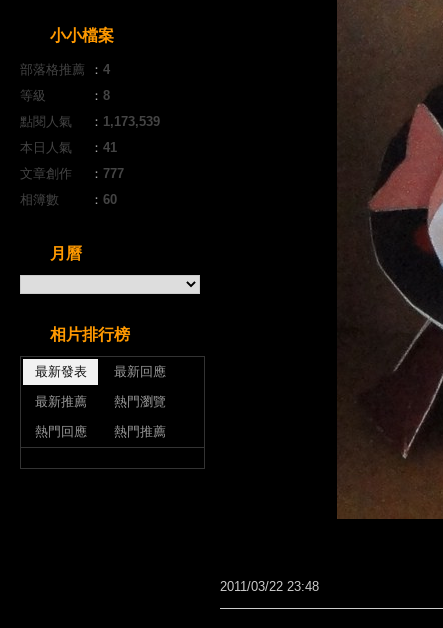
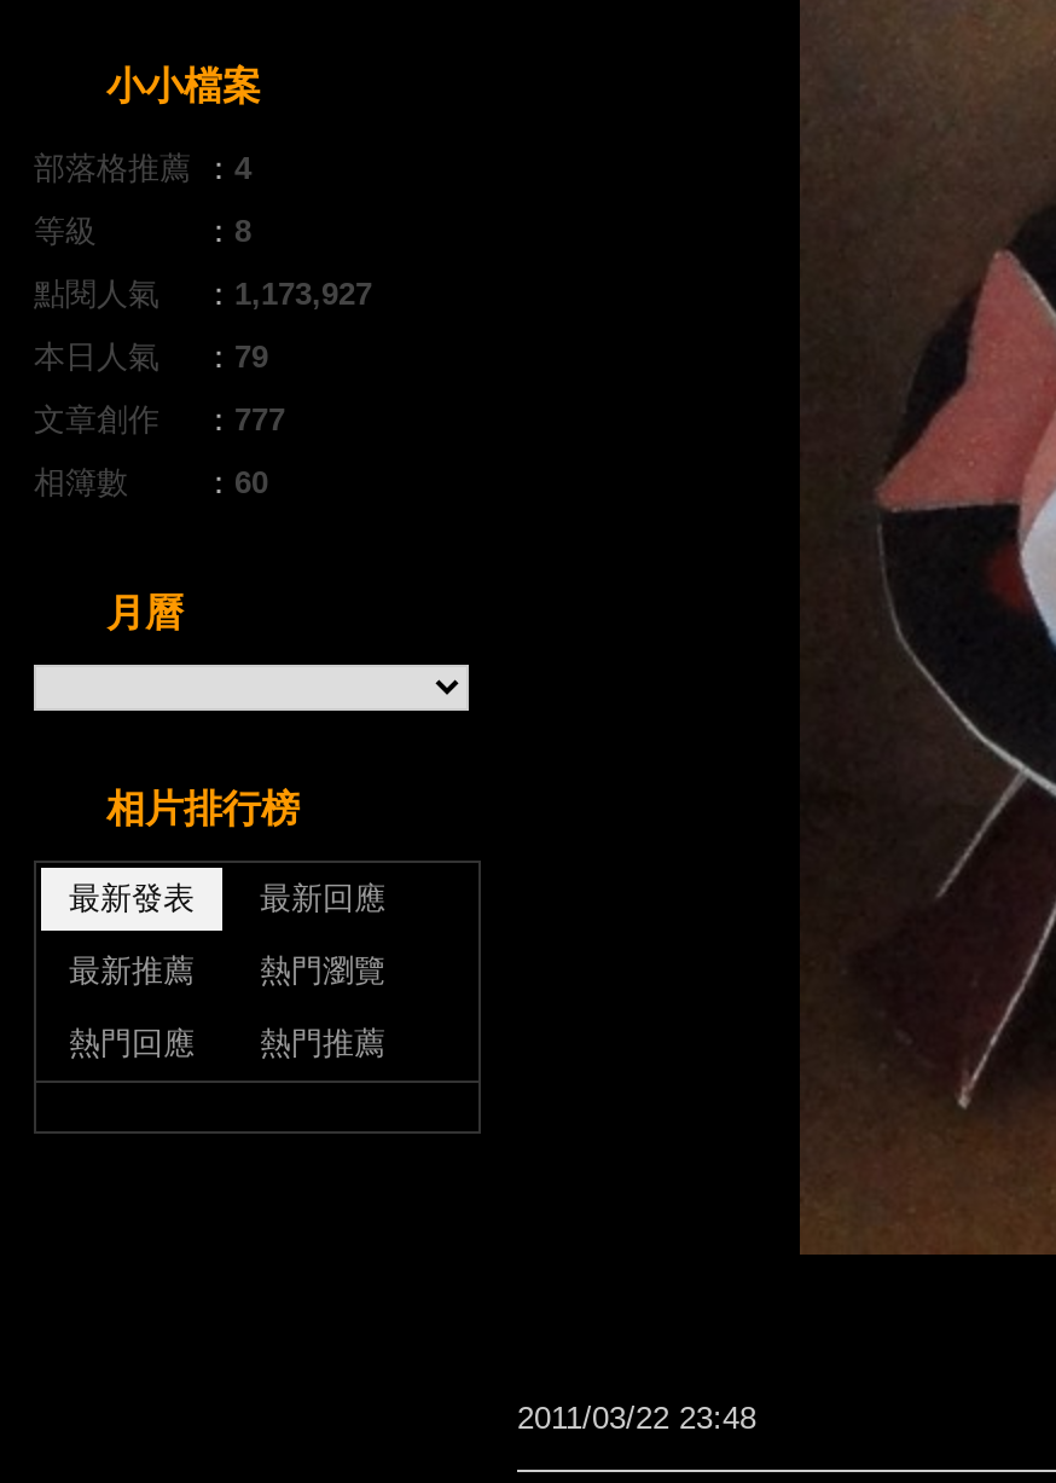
- 點閱人氣 ：1,173,539
+ 點閱人氣 ：1,173,927

- 本日人氣 ：41
+ 本日人氣 ：79
